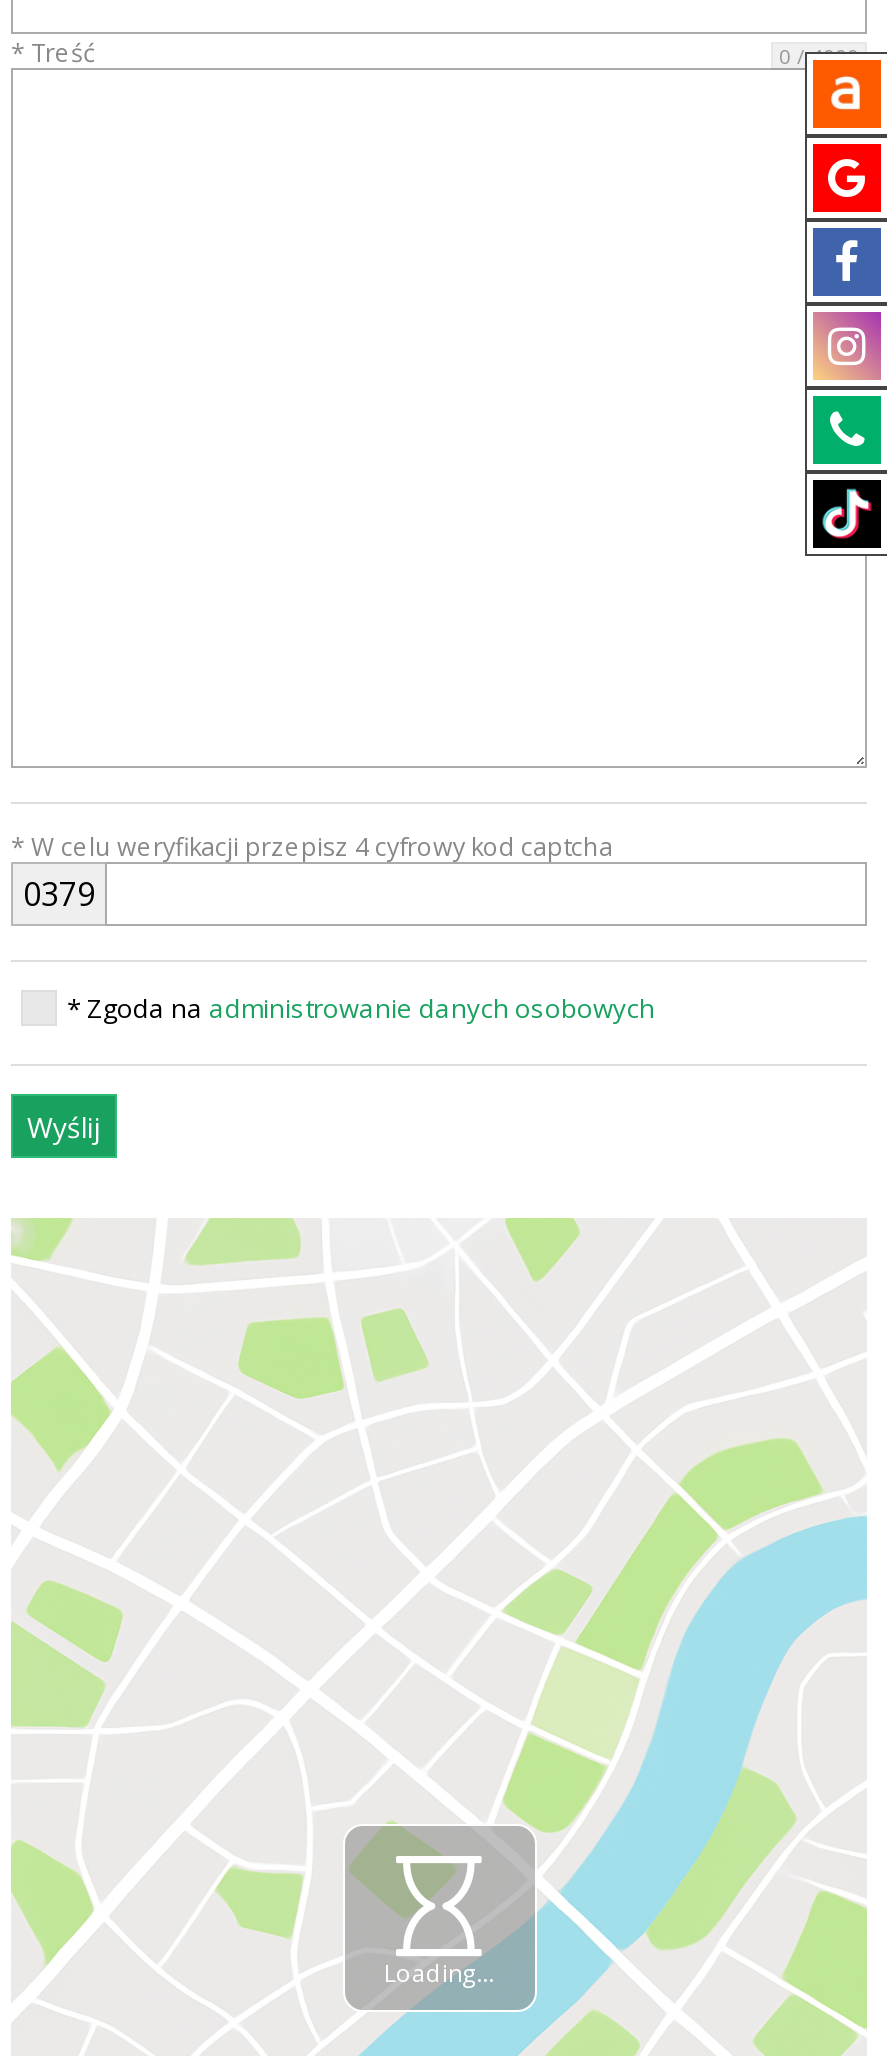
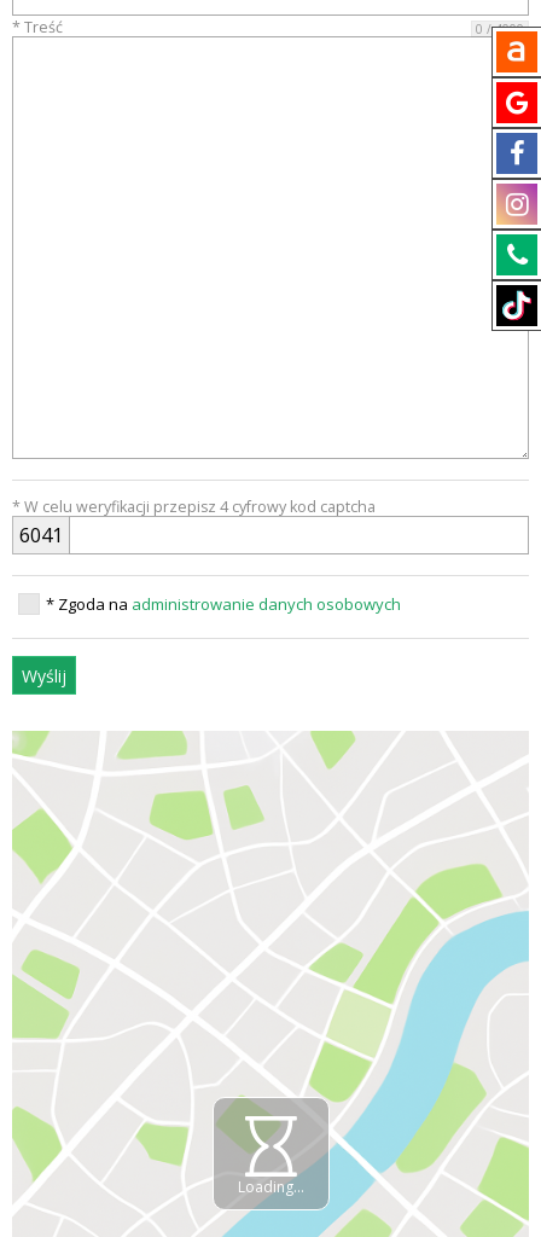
- 0379
+ 6041
